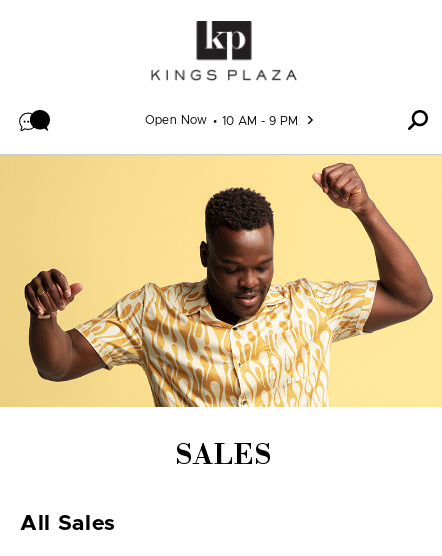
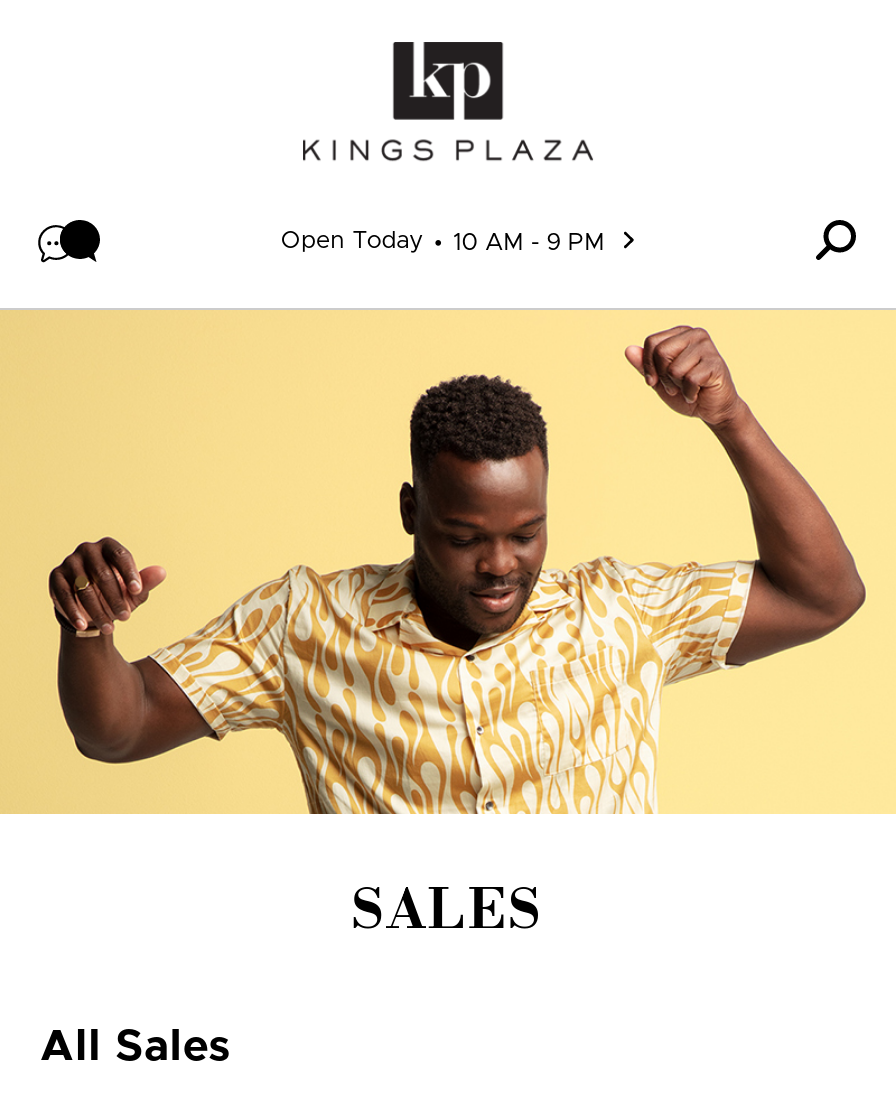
- Open Now
+ Open Today
